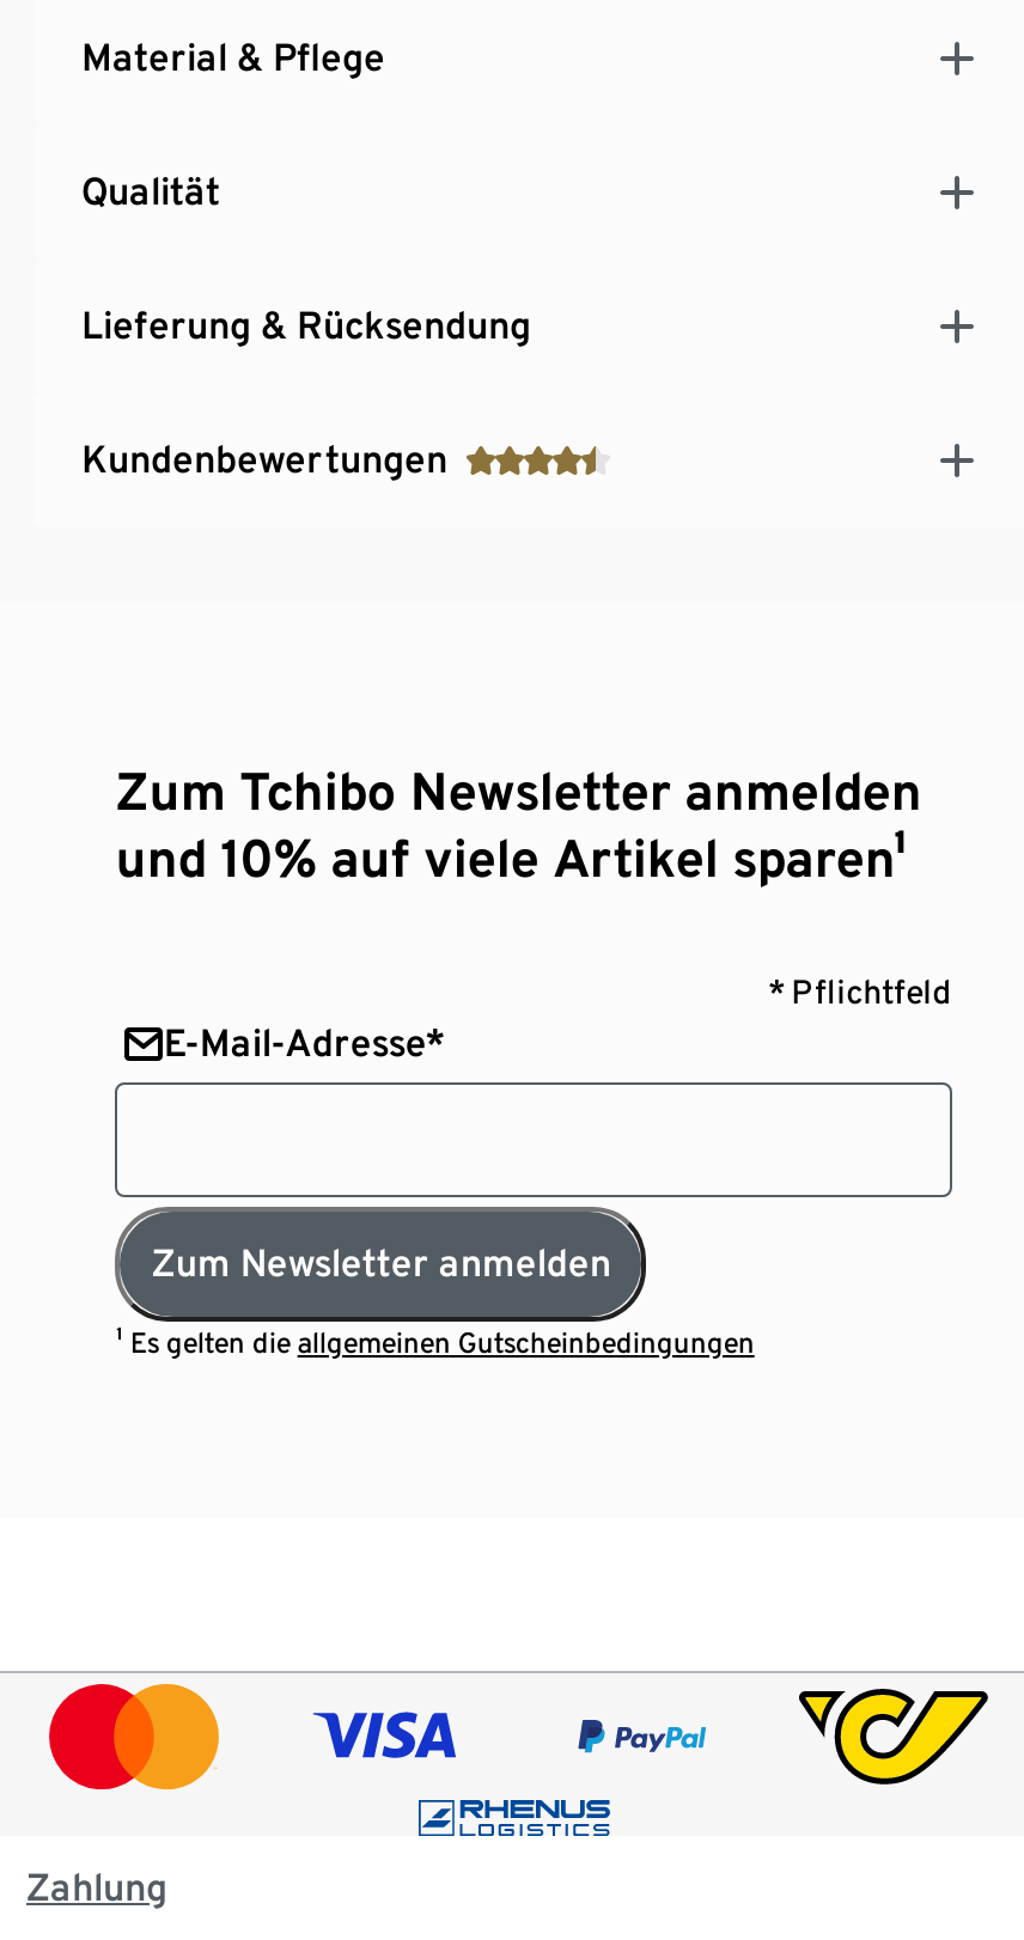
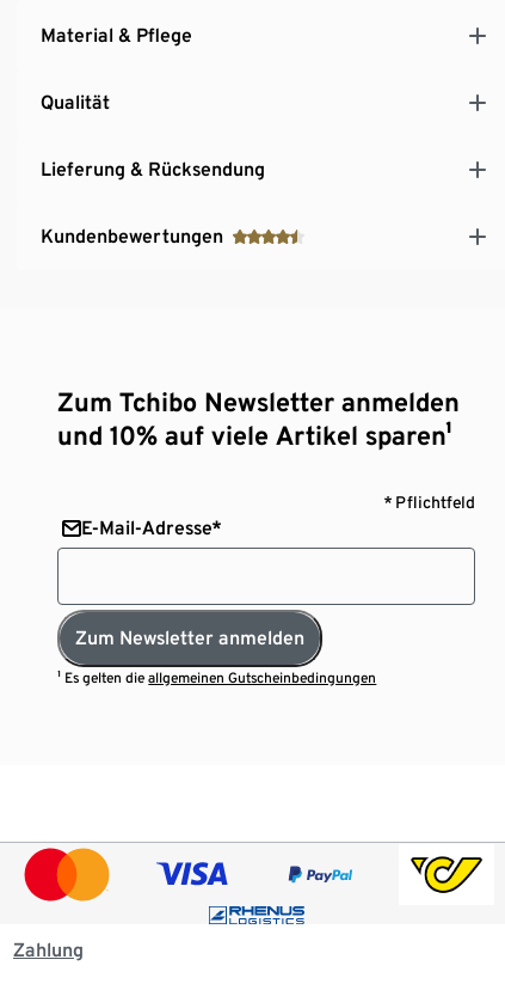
- [image]
+ [image]
